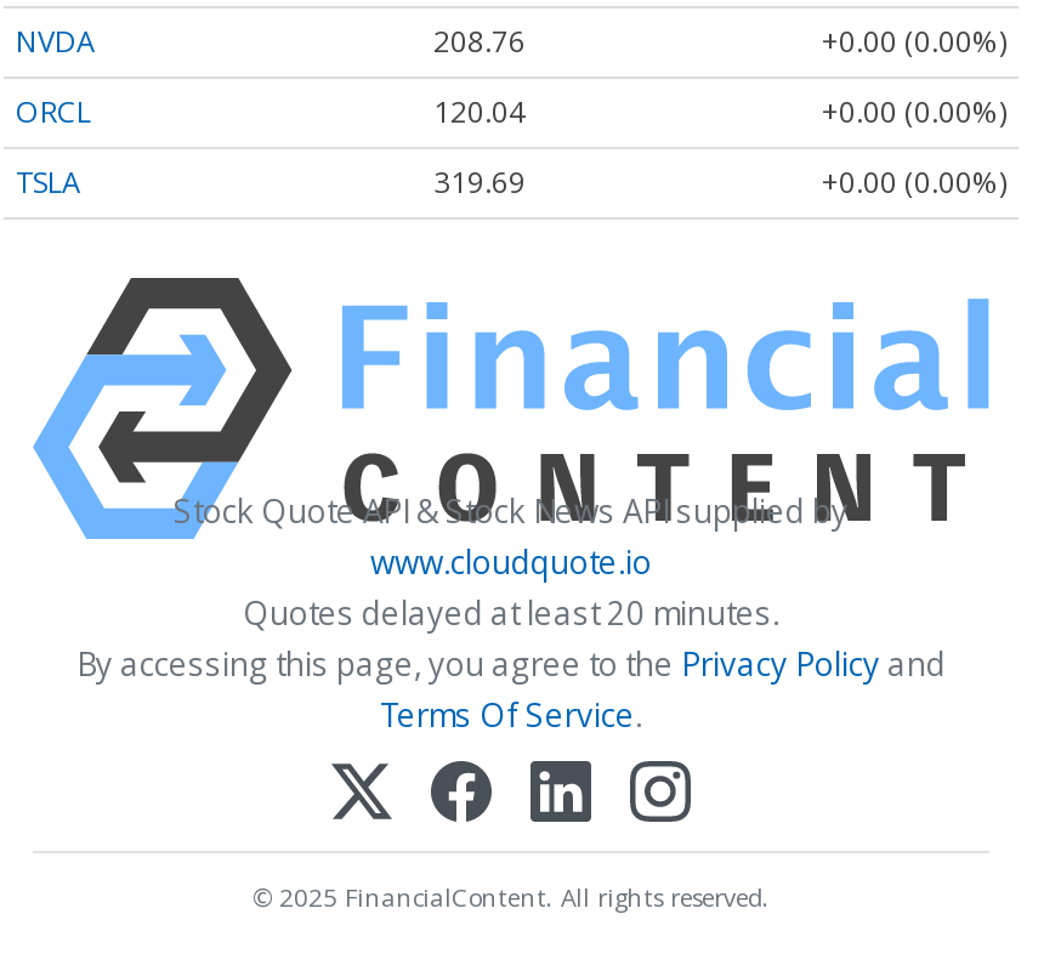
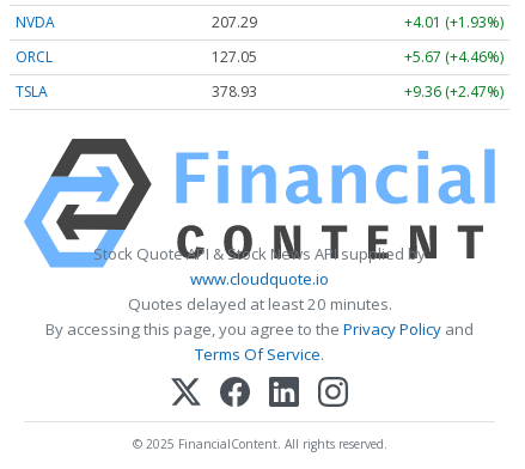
- 208.76
+ 207.29

- +0.00 (0.00%)
+ +4.01 (+1.93%)

- 120.04
+ 127.05

- +0.00 (0.00%)
+ +5.67 (+4.46%)

- 319.69
+ 378.93

- +0.00 (0.00%)
+ +9.36 (+2.47%)
